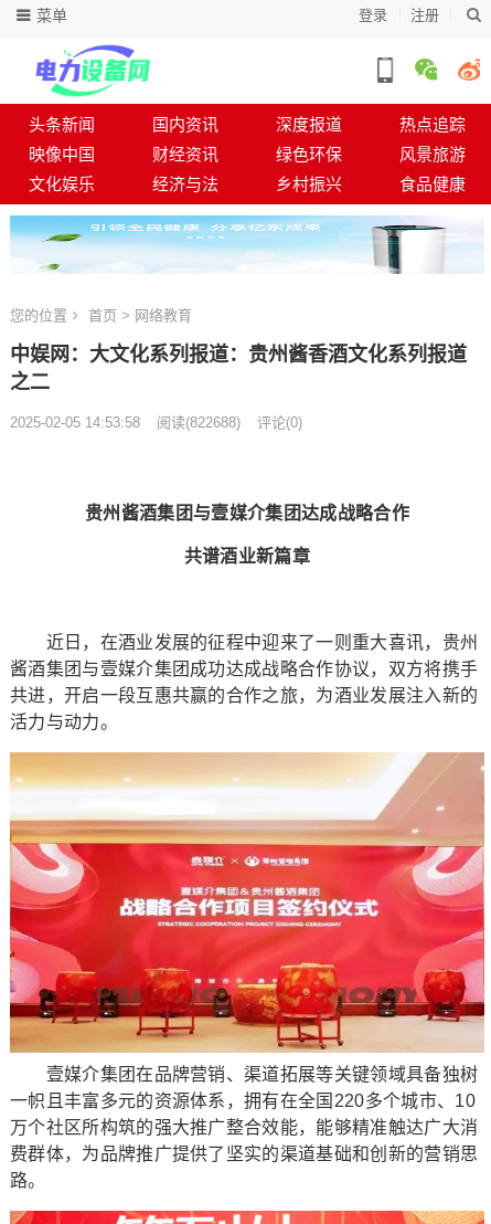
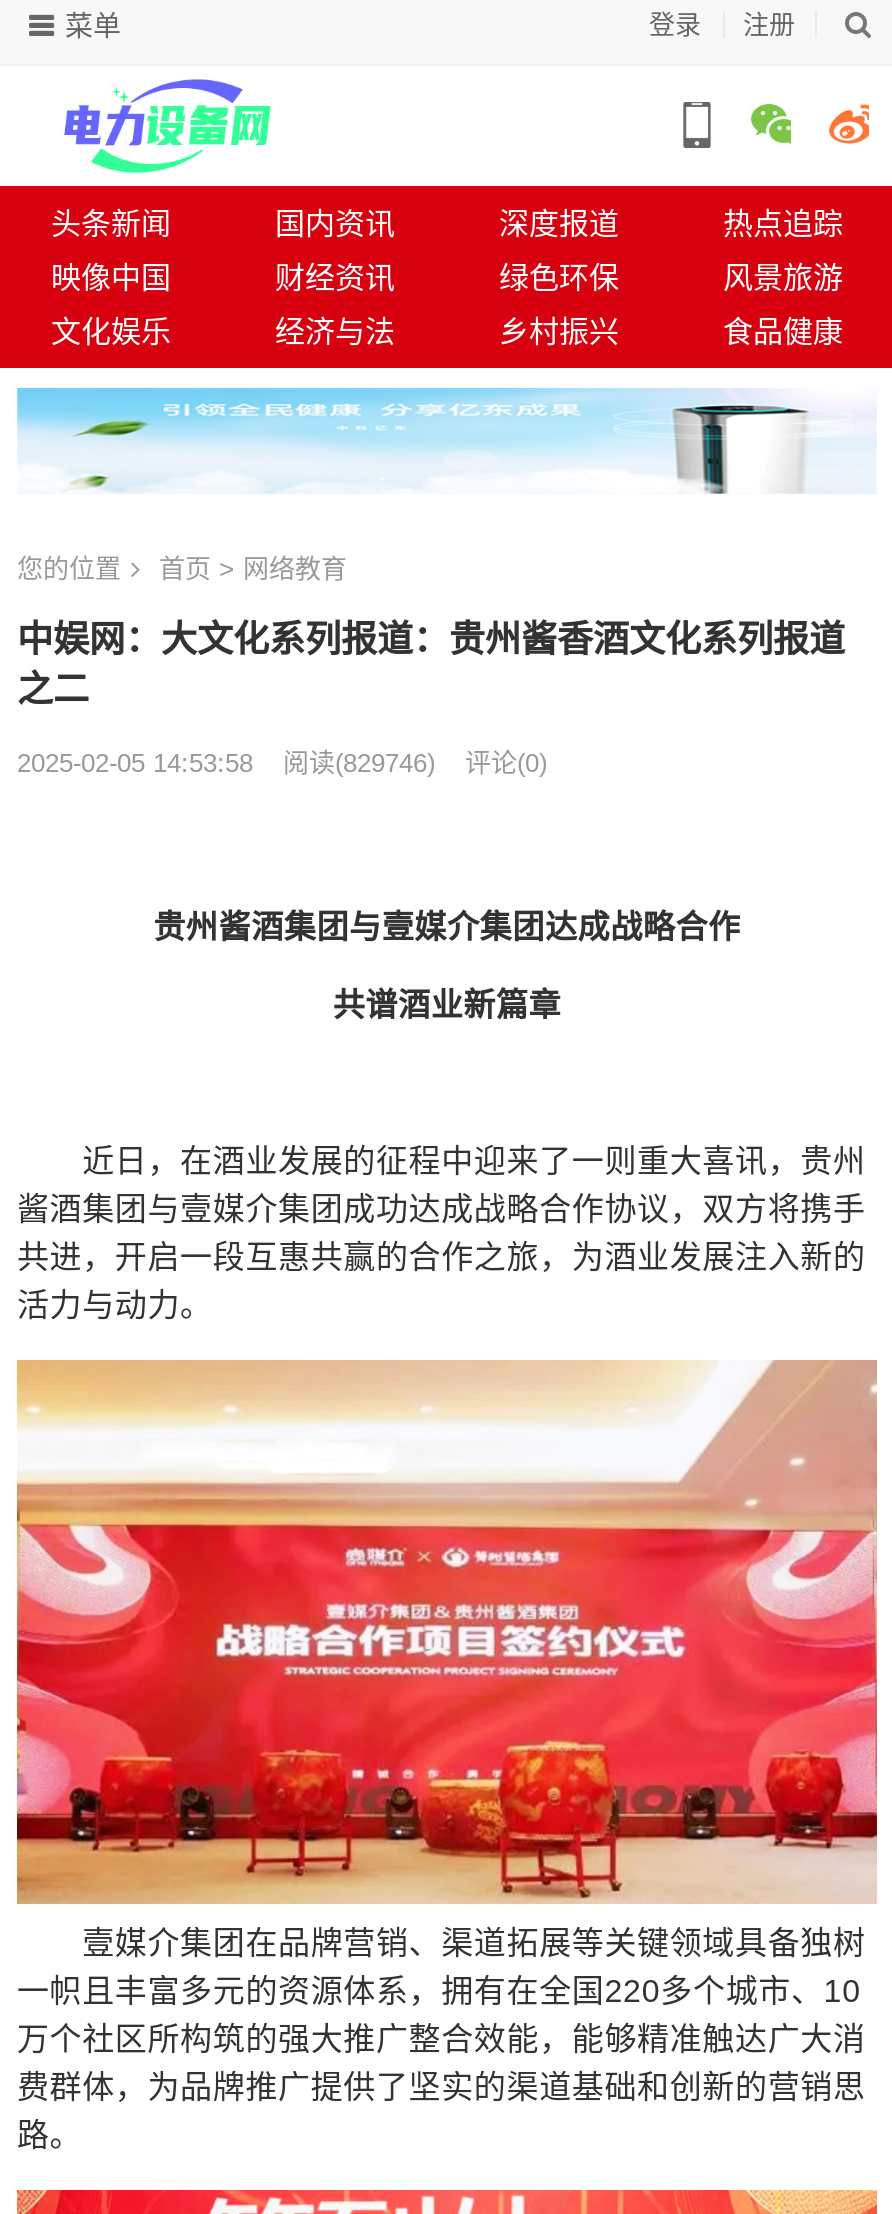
- 2025-02-05 14:53:58 阅读(822688) 评论(0)
+ 2025-02-05 14:53:58 阅读(829746) 评论(0)
